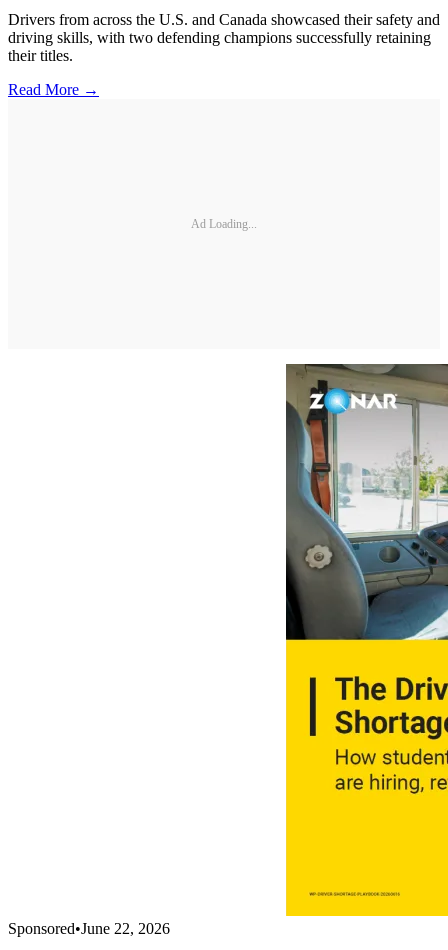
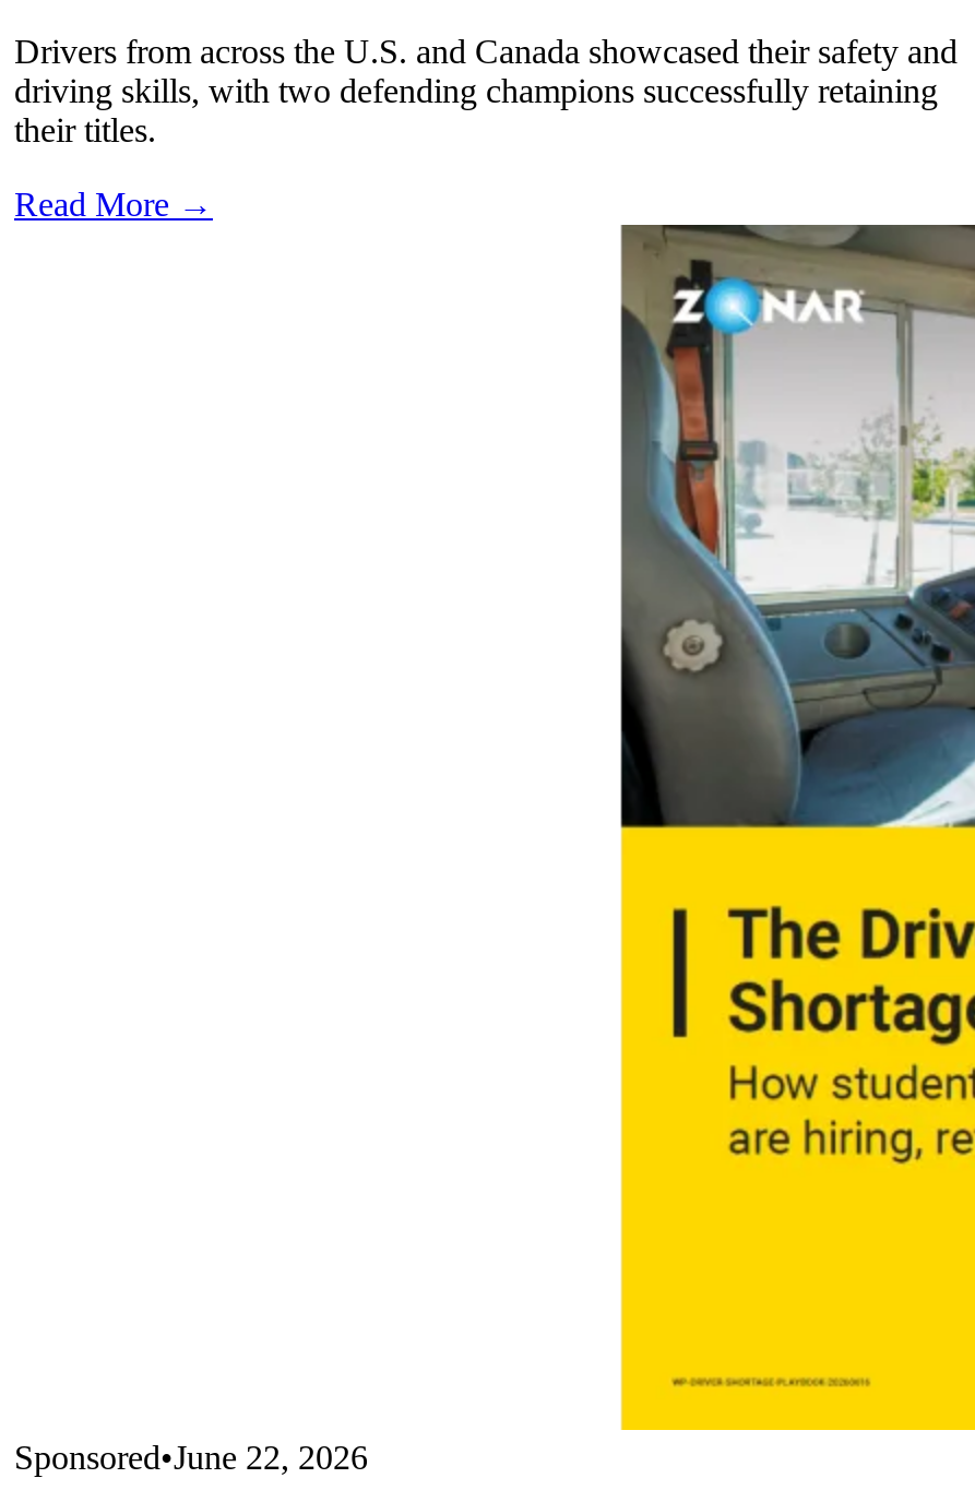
- Ad Loading...
